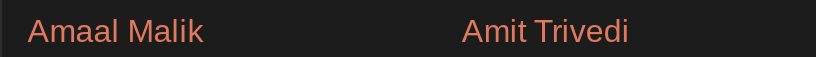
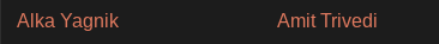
- Amaal Malik
+ Alka Yagnik
